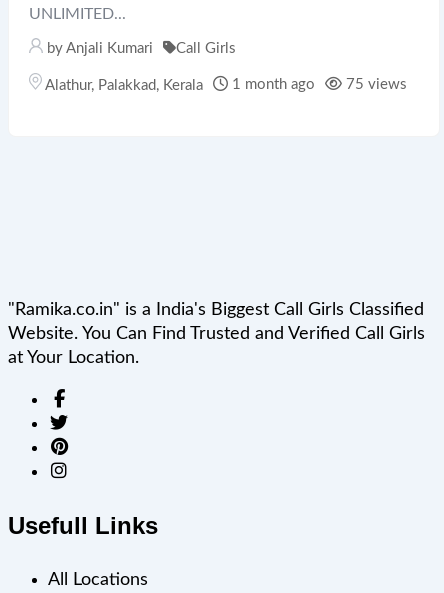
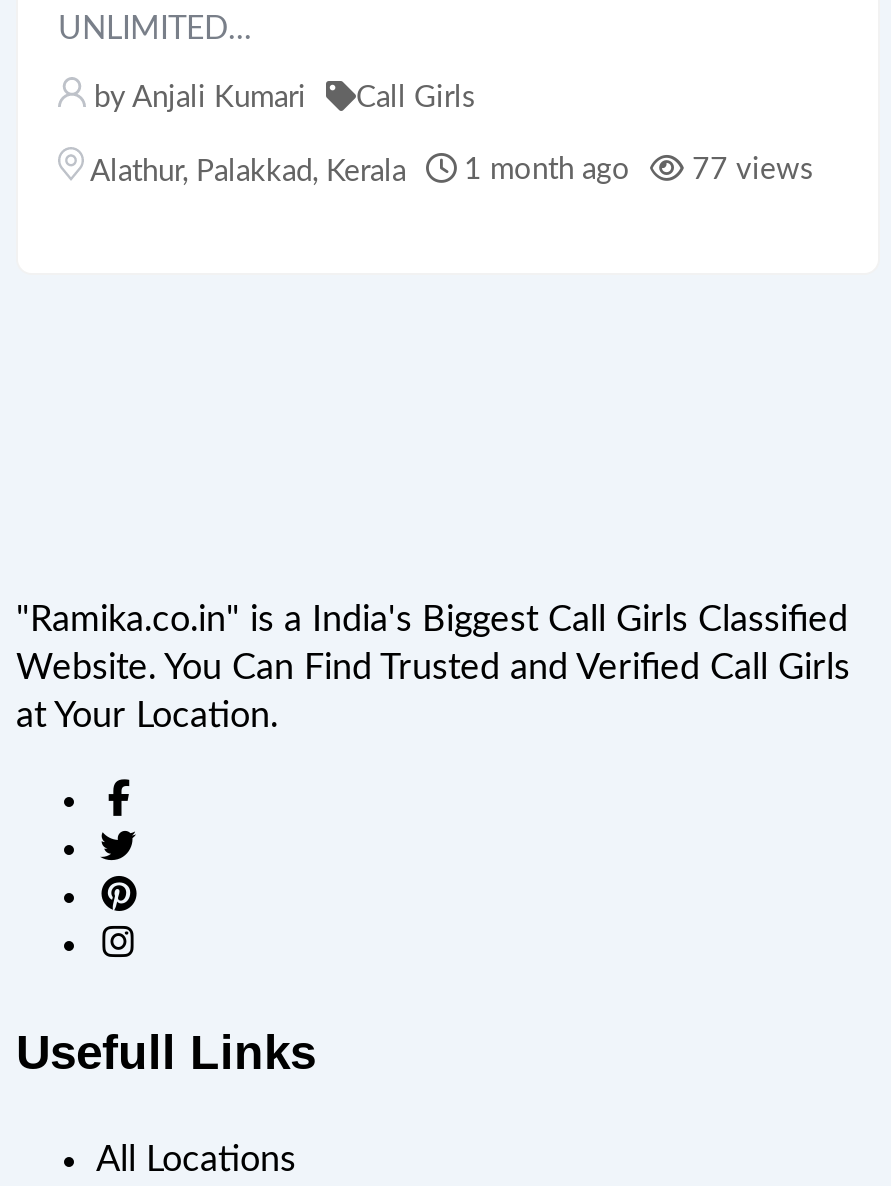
- Alathur, Palakkad, Kerala 1 month ago 75 views
+ Alathur, Palakkad, Kerala 1 month ago 77 views
